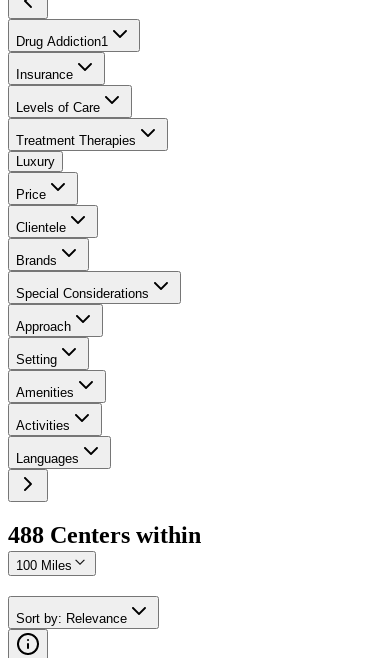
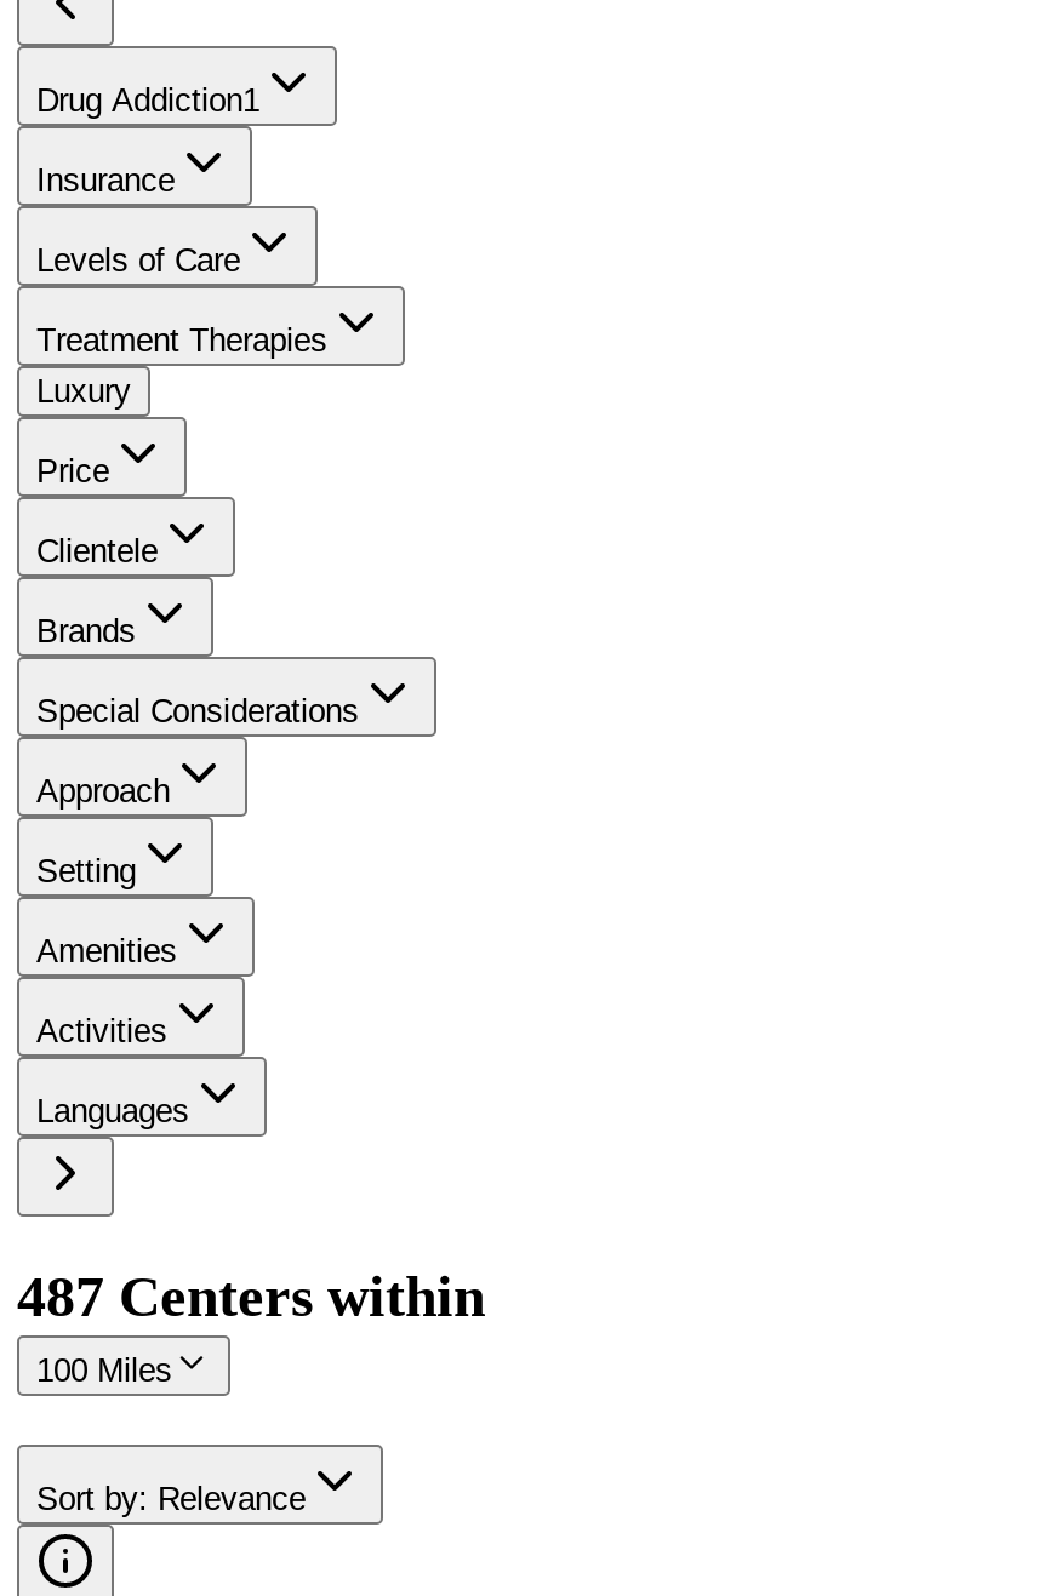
- 488 Centers within
+ 487 Centers within
